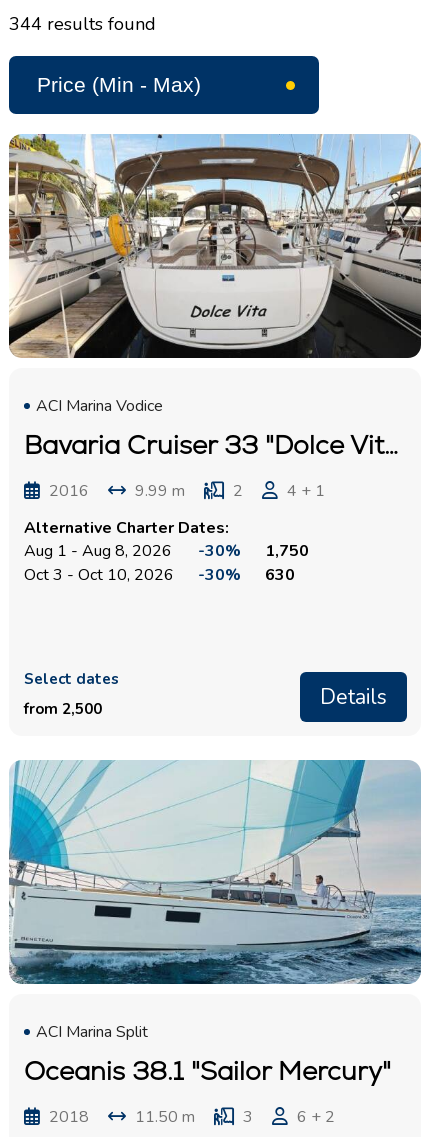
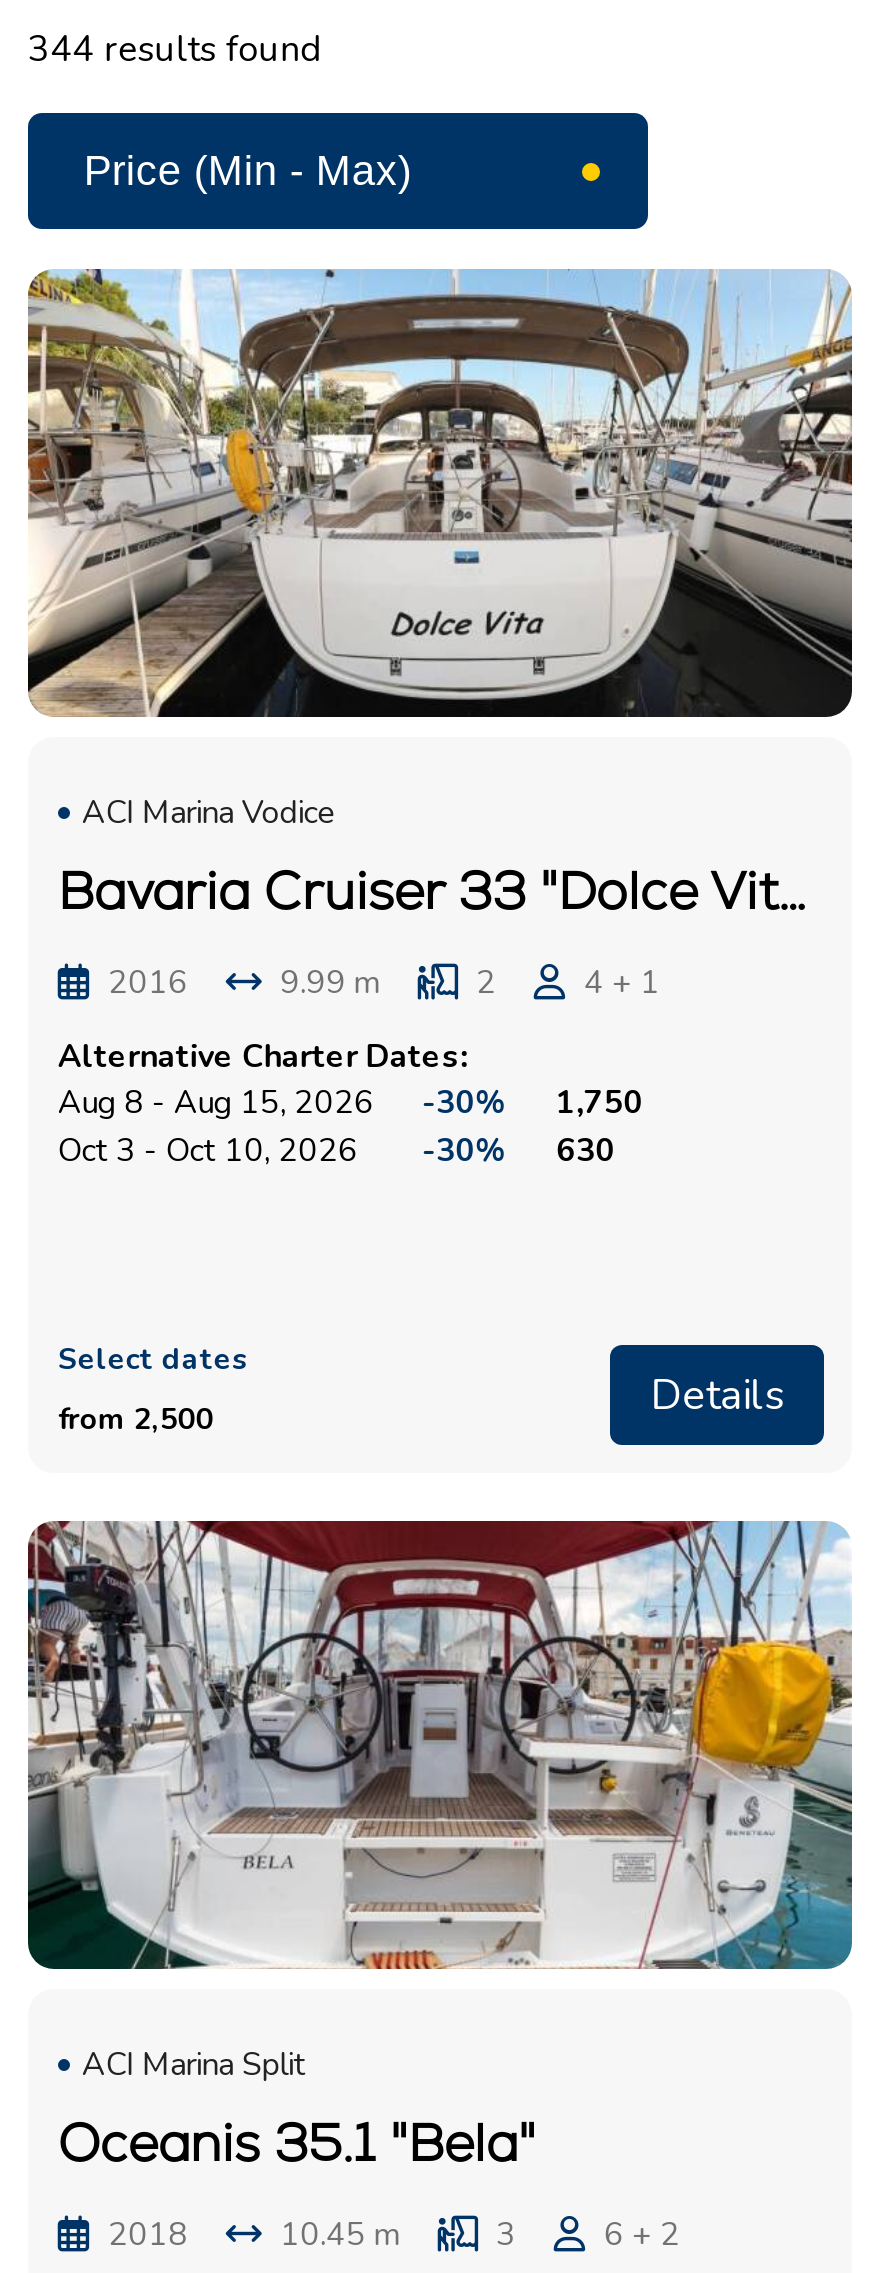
- Aug 1 - Aug 8, 2026 -30% 1,750
+ Aug 8 - Aug 15, 2026 -30% 1,750

- [image]
+ [image]

- Oceanis 38.1 "Sailor Mercury"
+ Oceanis 35.1 "Bela"

- 11.50 m
+ 10.45 m
